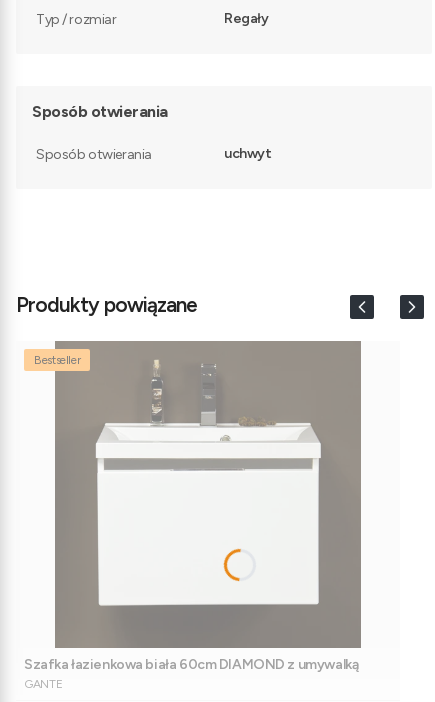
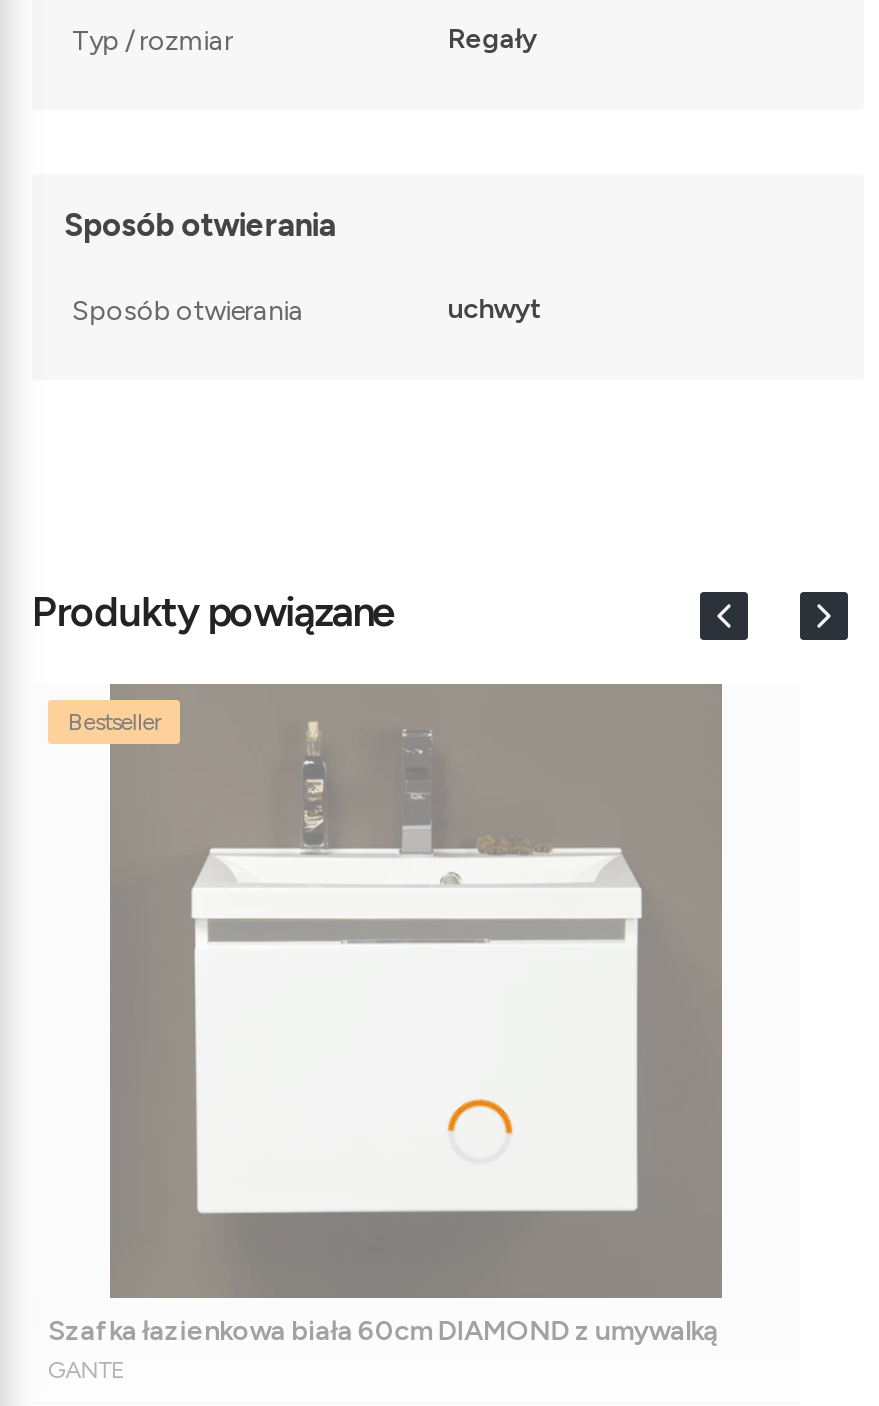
- [image]
+ [image]
